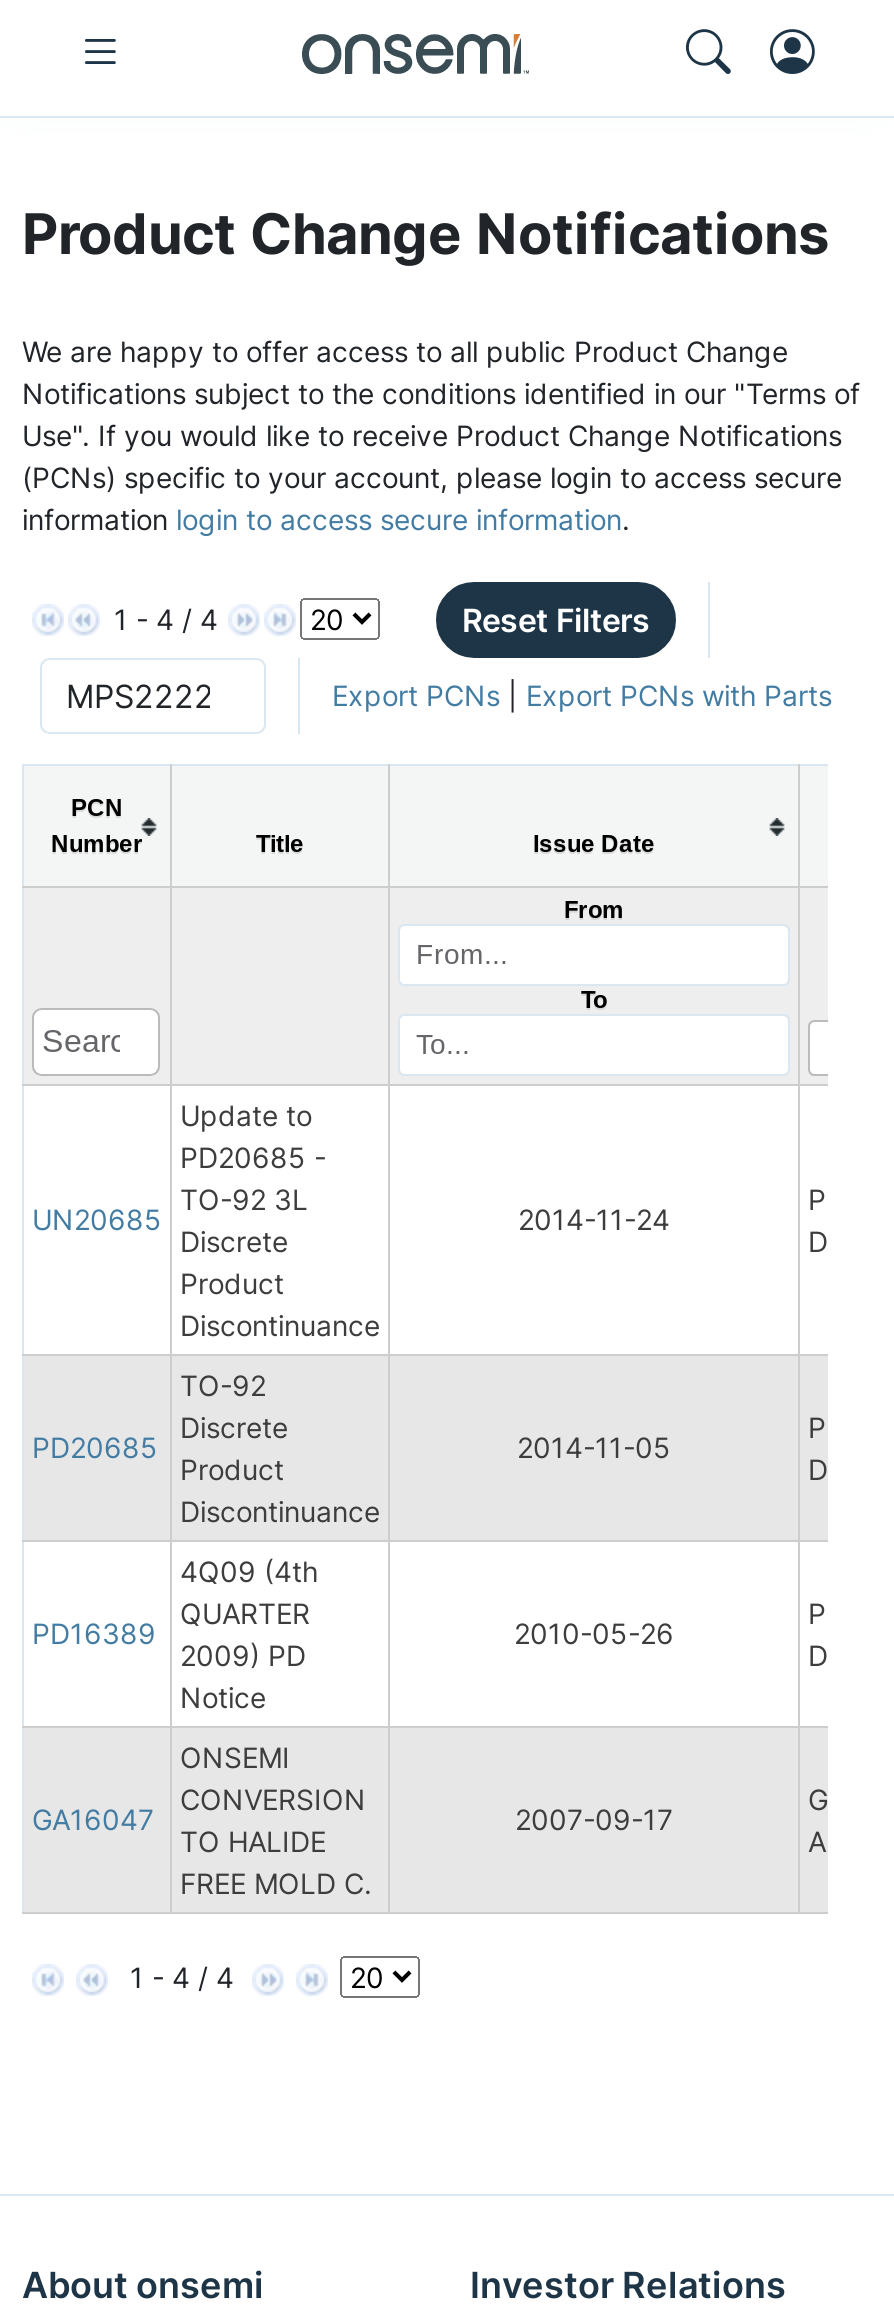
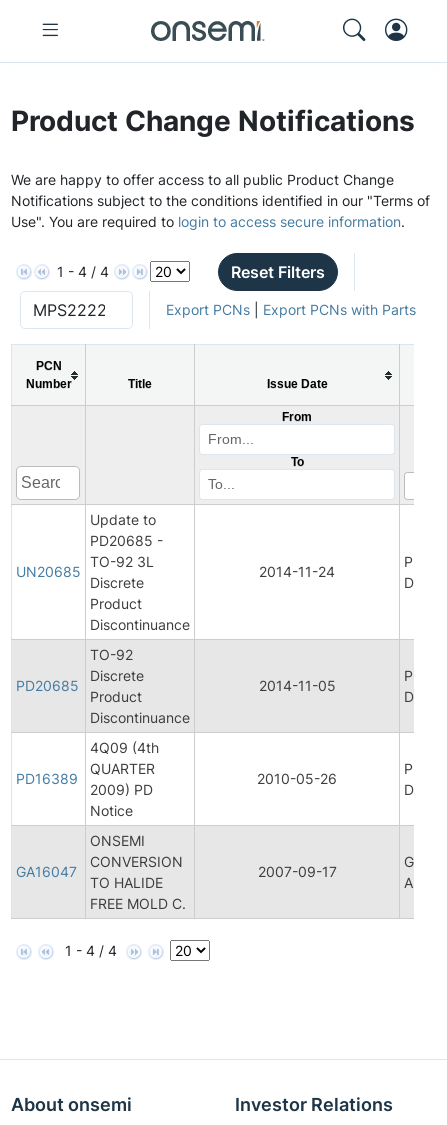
- Use". If you would like to receive Product Change Notifications
- (PCNs) specific to your account, please login to access secure
- information login to access secure information.
+ Use". You are required to login to access secure information.
